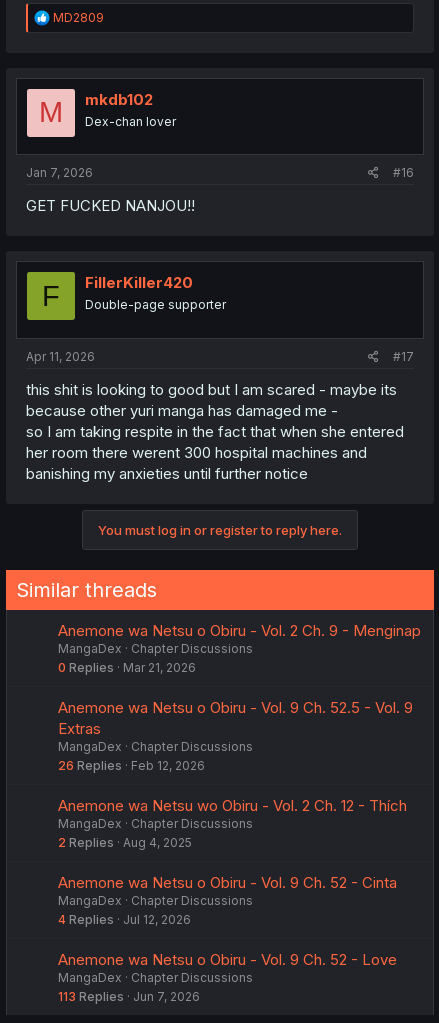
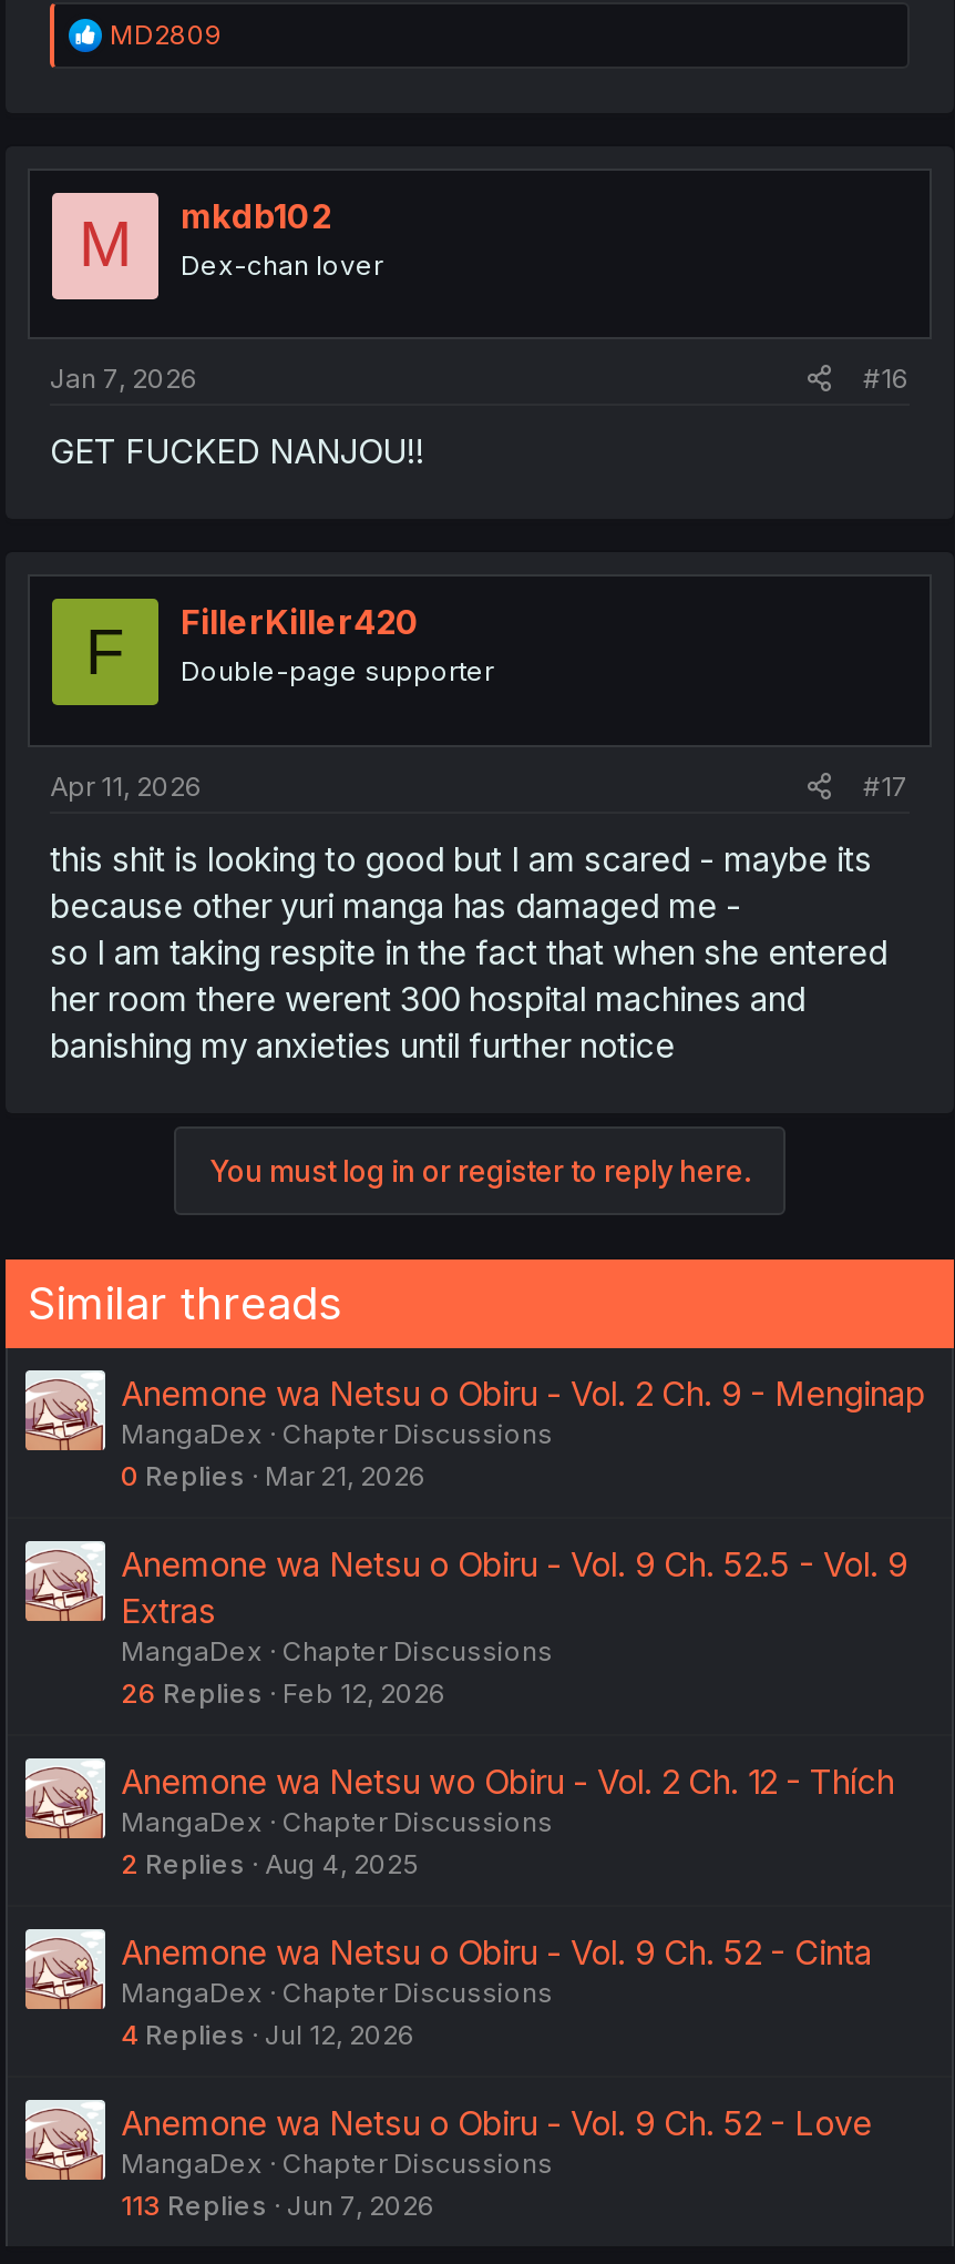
+ [image]

+ [image]

+ [image]

+ [image]

+ [image]
